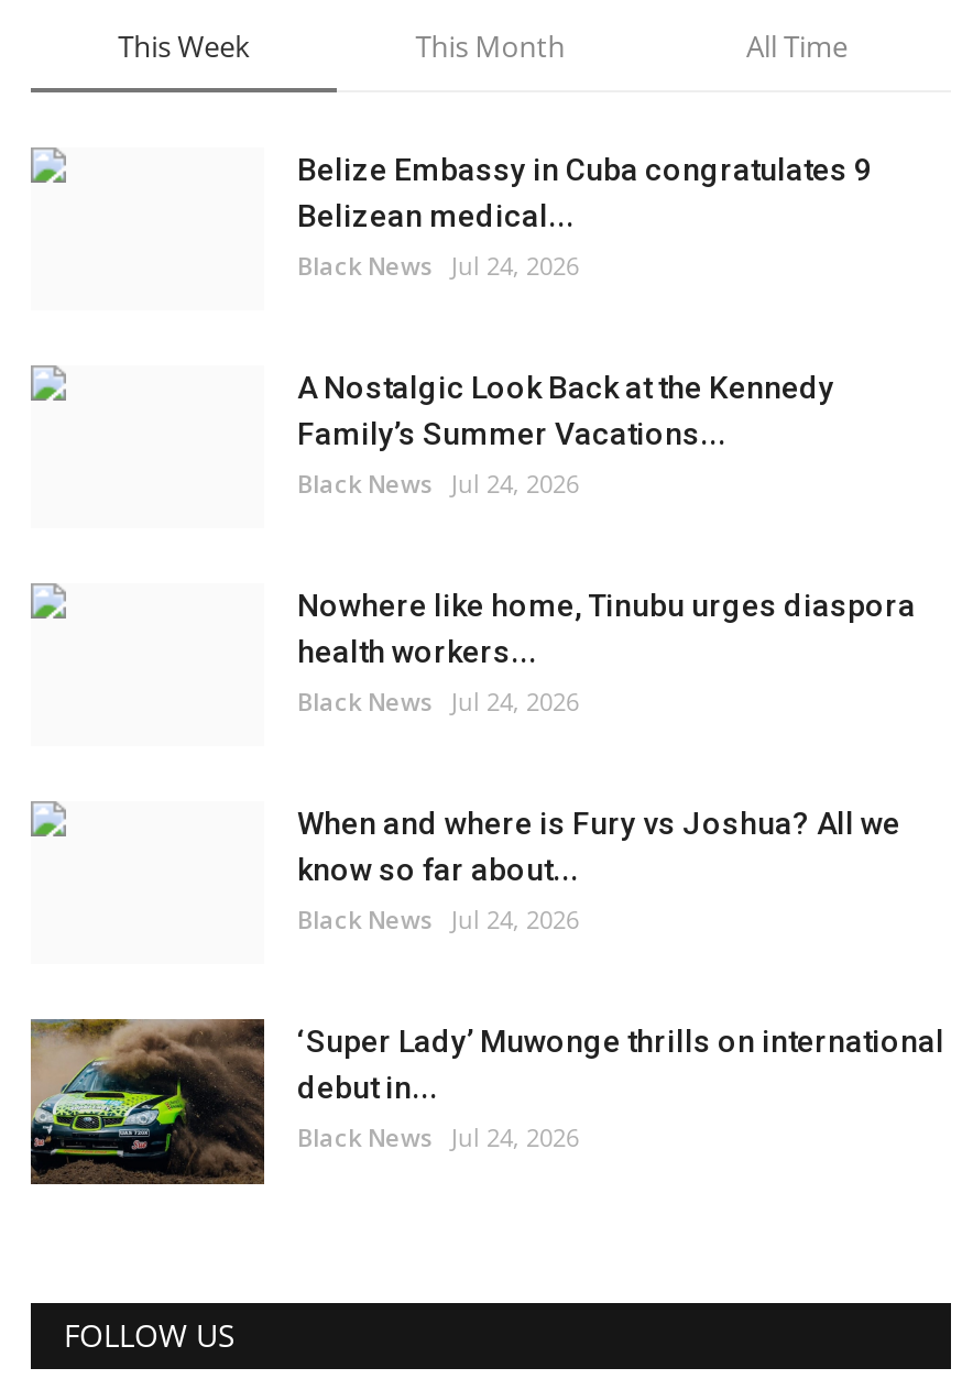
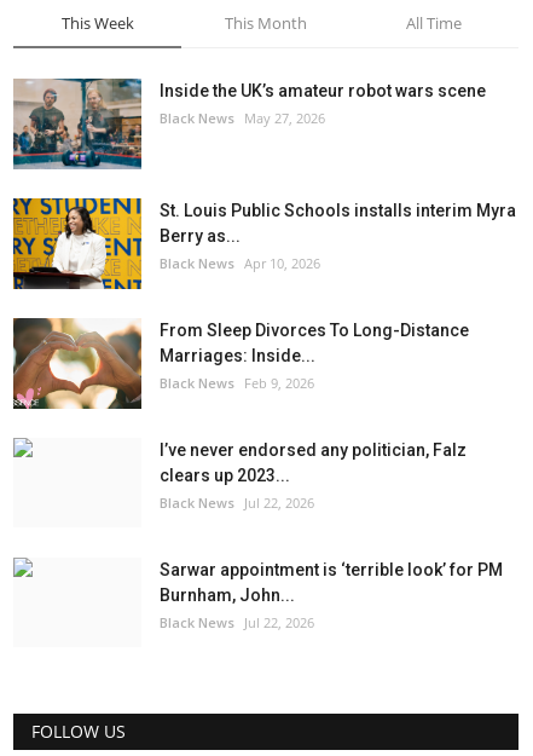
+ [image]

+ [image]

+ [image]

- Belize Embassy in Cuba congratulates 9
- Belizean medical...
- Black News Jul 24, 2026
+ Inside the UK’s amateur robot wars scene
+ Black News May 27, 2026

- A Nostalgic Look Back at the Kennedy
- Family’s Summer Vacations...
- Black News Jul 24, 2026
+ St. Louis Public Schools installs interim Myra
+ Berry as...
+ Black News Apr 10, 2026

- Nowhere like home, Tinubu urges diaspora
- health workers...
- Black News Jul 24, 2026
+ From Sleep Divorces To Long-Distance
+ Marriages: Inside...
+ Black News Feb 9, 2026

- When and where is Fury vs Joshua? All we
- know so far about...
- Black News Jul 24, 2026
+ I’ve never endorsed any politician, Falz
+ clears up 2023...
+ Black News Jul 22, 2026

- [image]

- ‘Super Lady’ Muwonge thrills on international
- debut in...
- Black News Jul 24, 2026
+ Sarwar appointment is ‘terrible look’ for PM
+ Burnham, John...
+ Black News Jul 22, 2026
